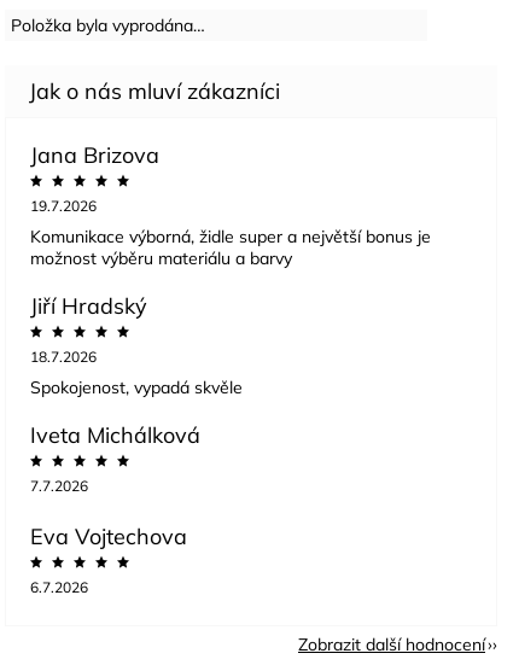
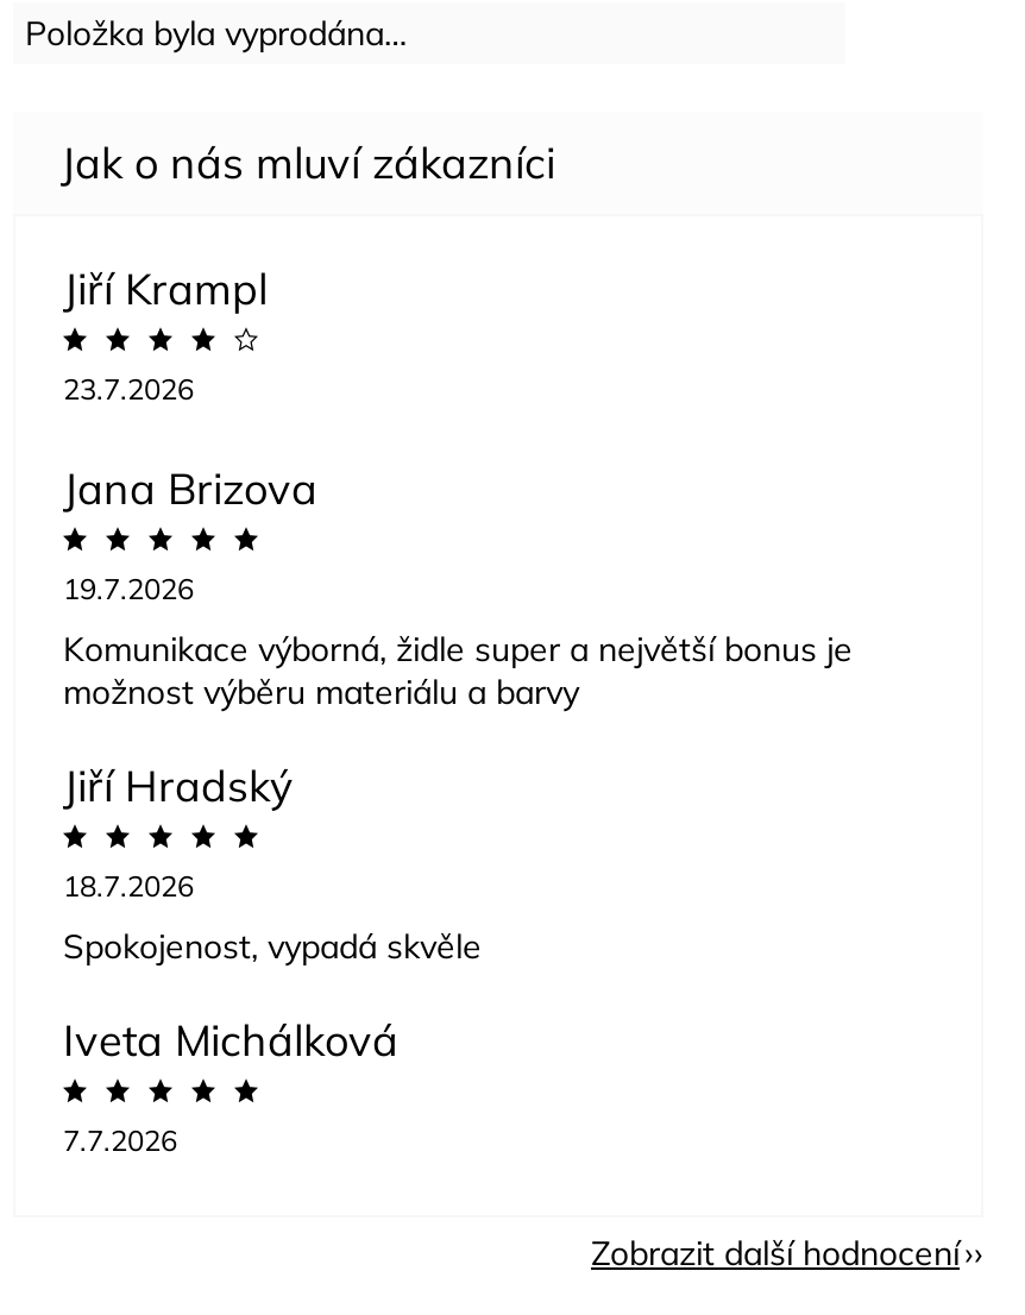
+ Jiří Krampl
+ 23.7.2026

moved down: Jana Brizova | 19.7.2026 | Komunikace výborná, židle super a největší bonus je | ... | Iveta Michálková | 7.7.2026

- Eva Vojtechova
- 6.7.2026
